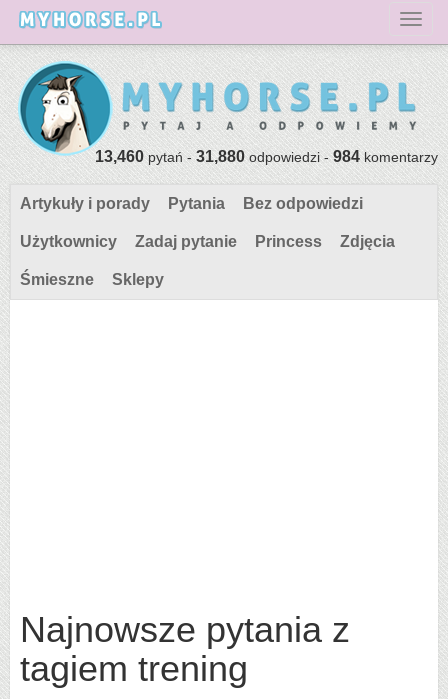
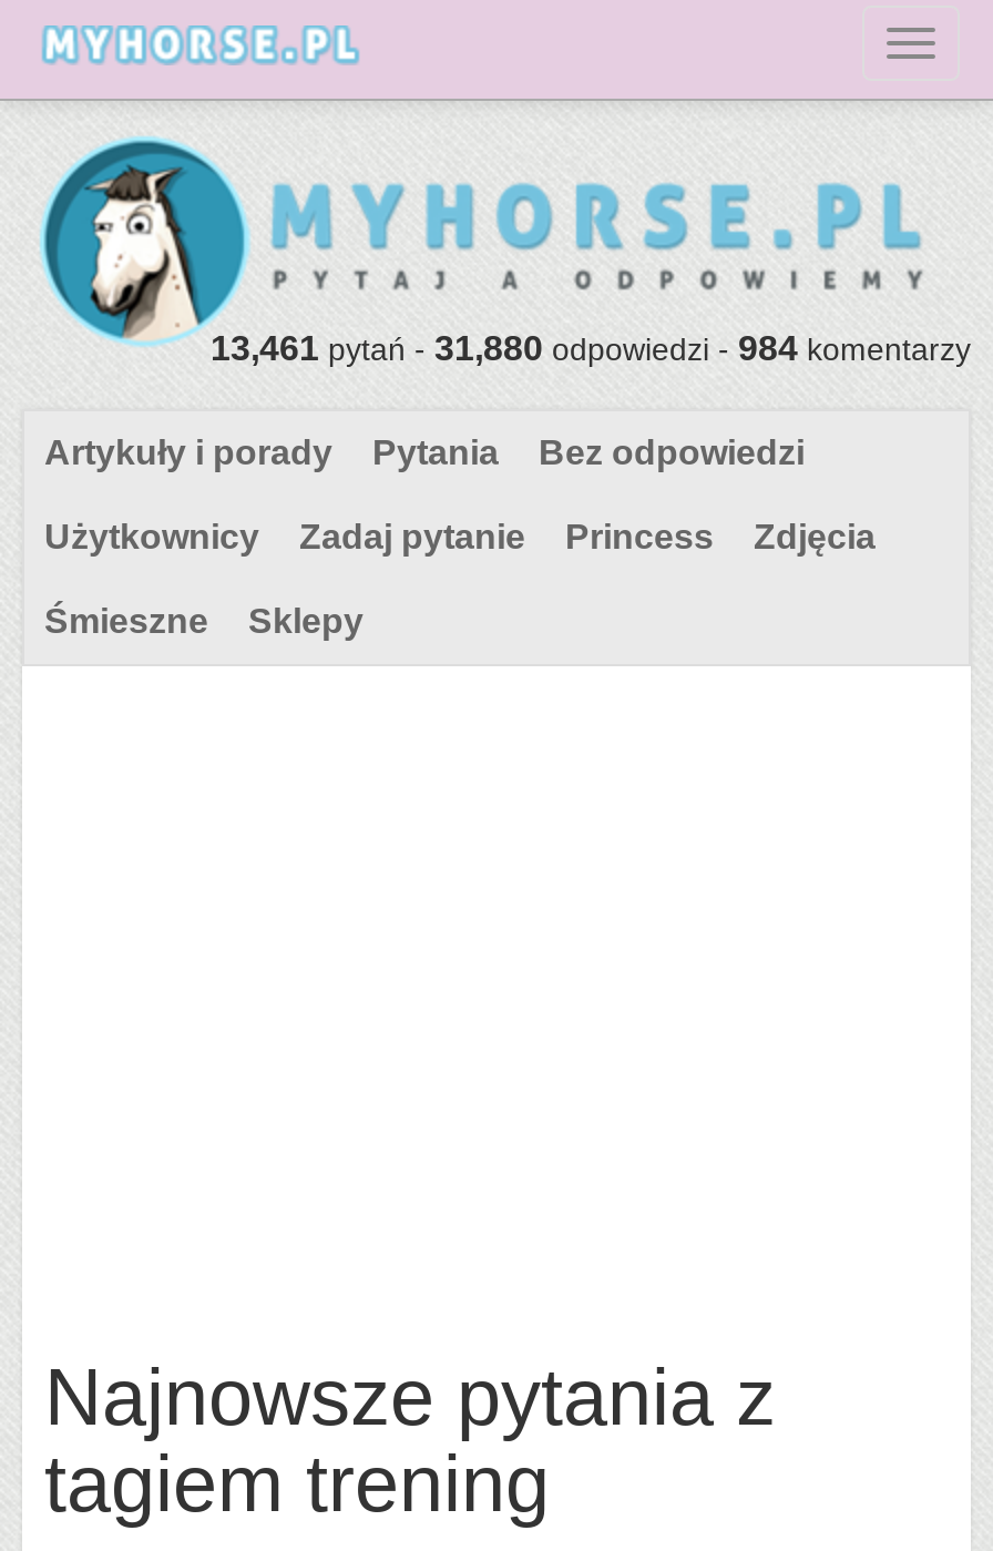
- 13,460 pytań - 31,880 odpowiedzi - 984 komentarzy
+ 13,461 pytań - 31,880 odpowiedzi - 984 komentarzy
